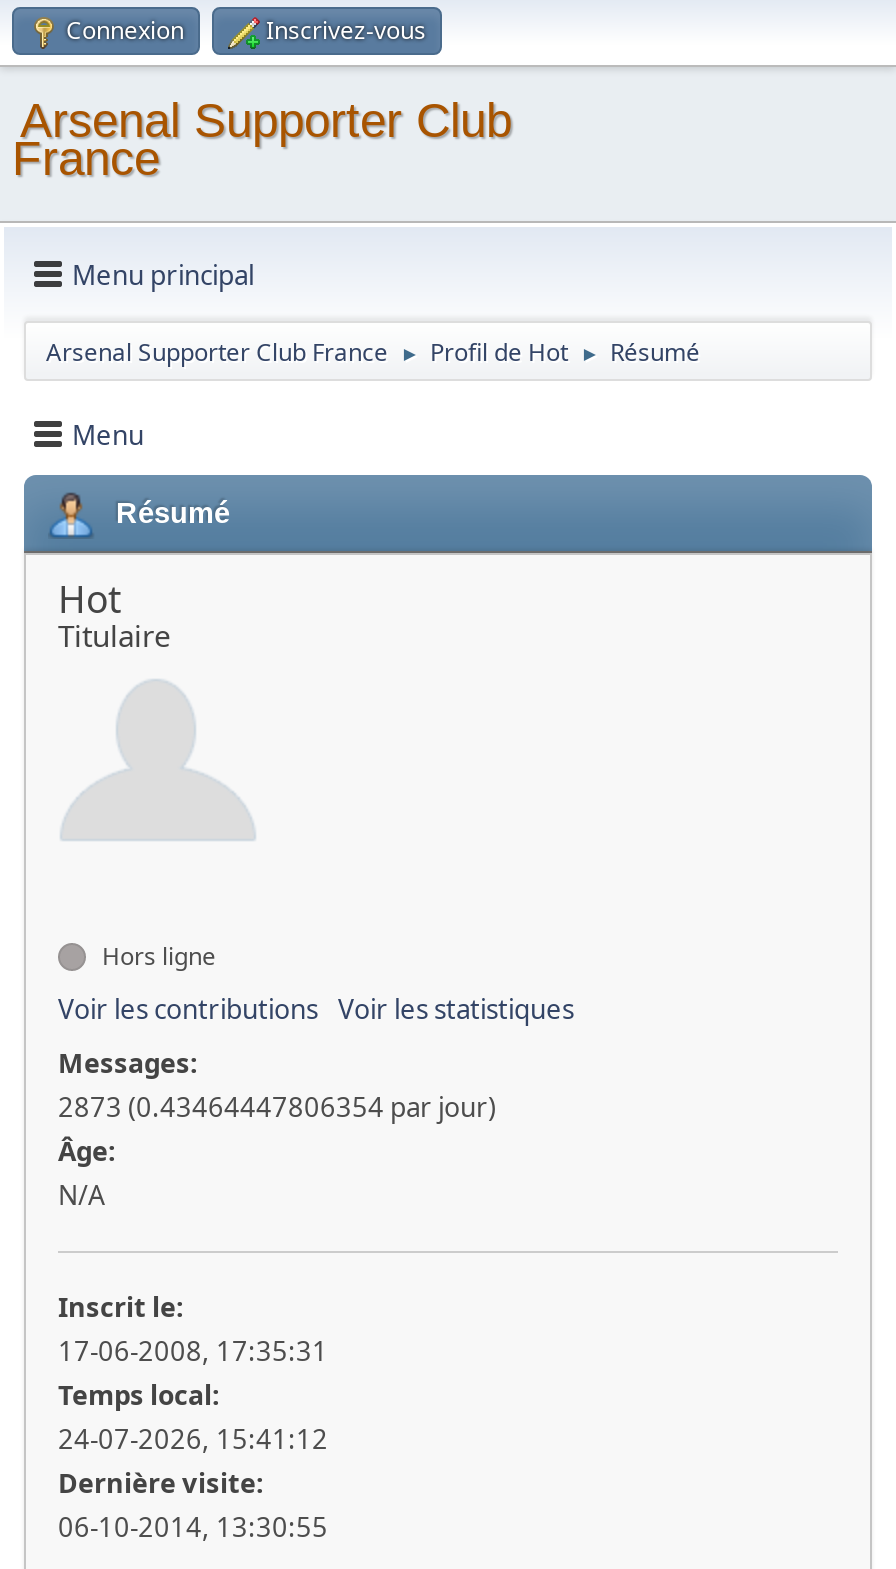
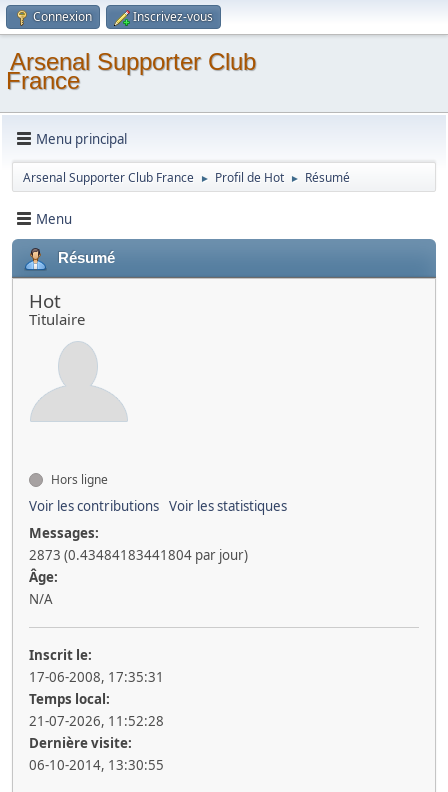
- 2873 (0.43464447806354 par jour)
+ 2873 (0.43484183441804 par jour)

- 24-07-2026, 15:41:12
+ 21-07-2026, 11:52:28
